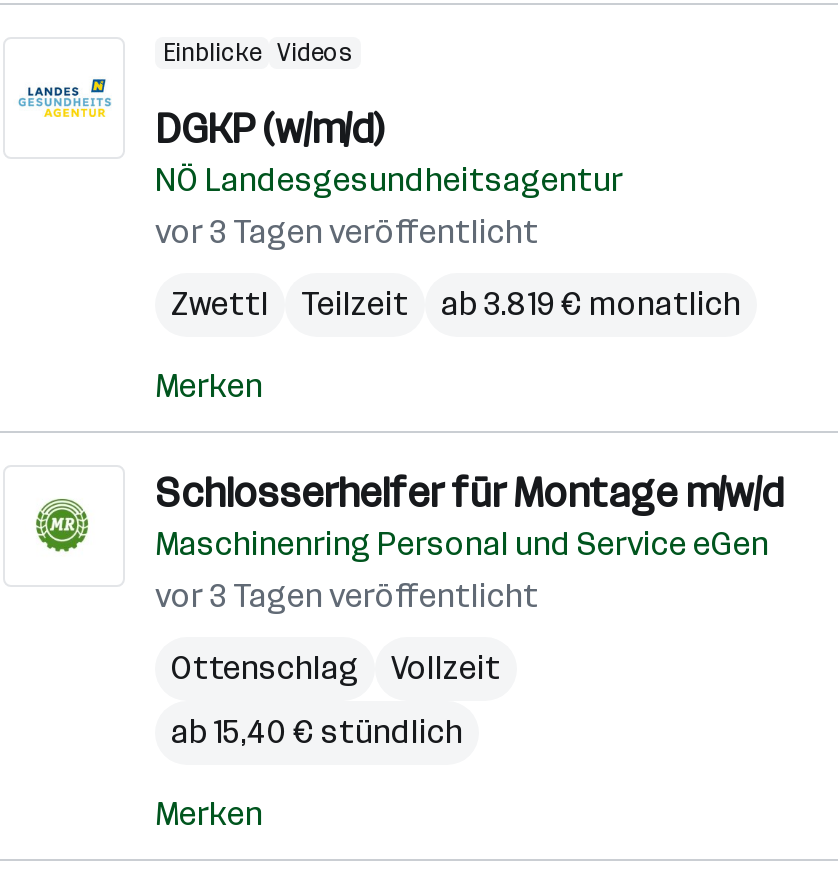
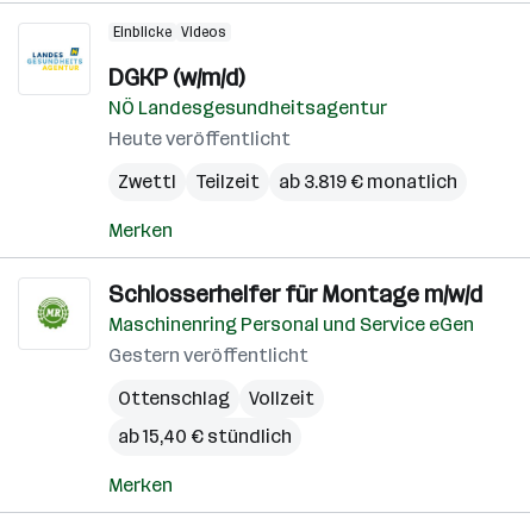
- vor 3 Tagen veröffentlicht
+ Heute veröffentlicht

- vor 3 Tagen veröffentlicht
+ Gestern veröffentlicht
